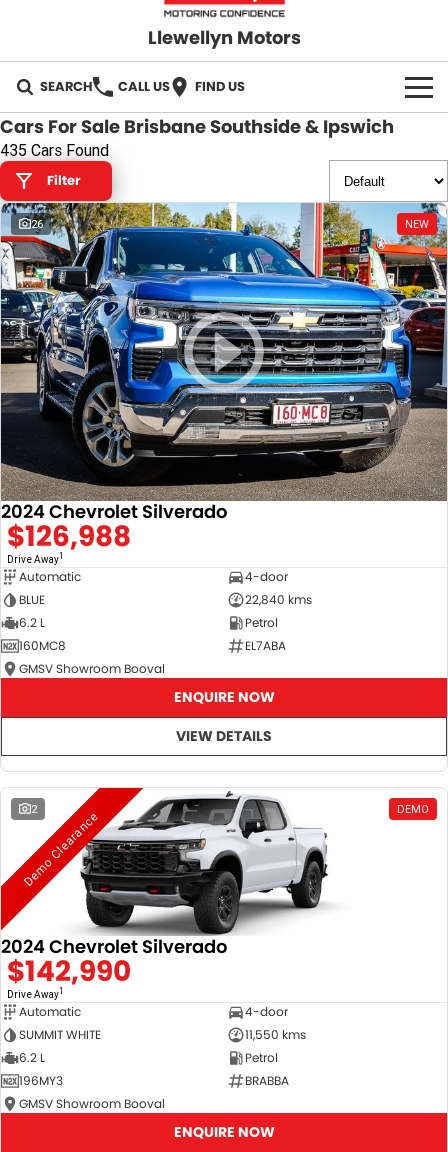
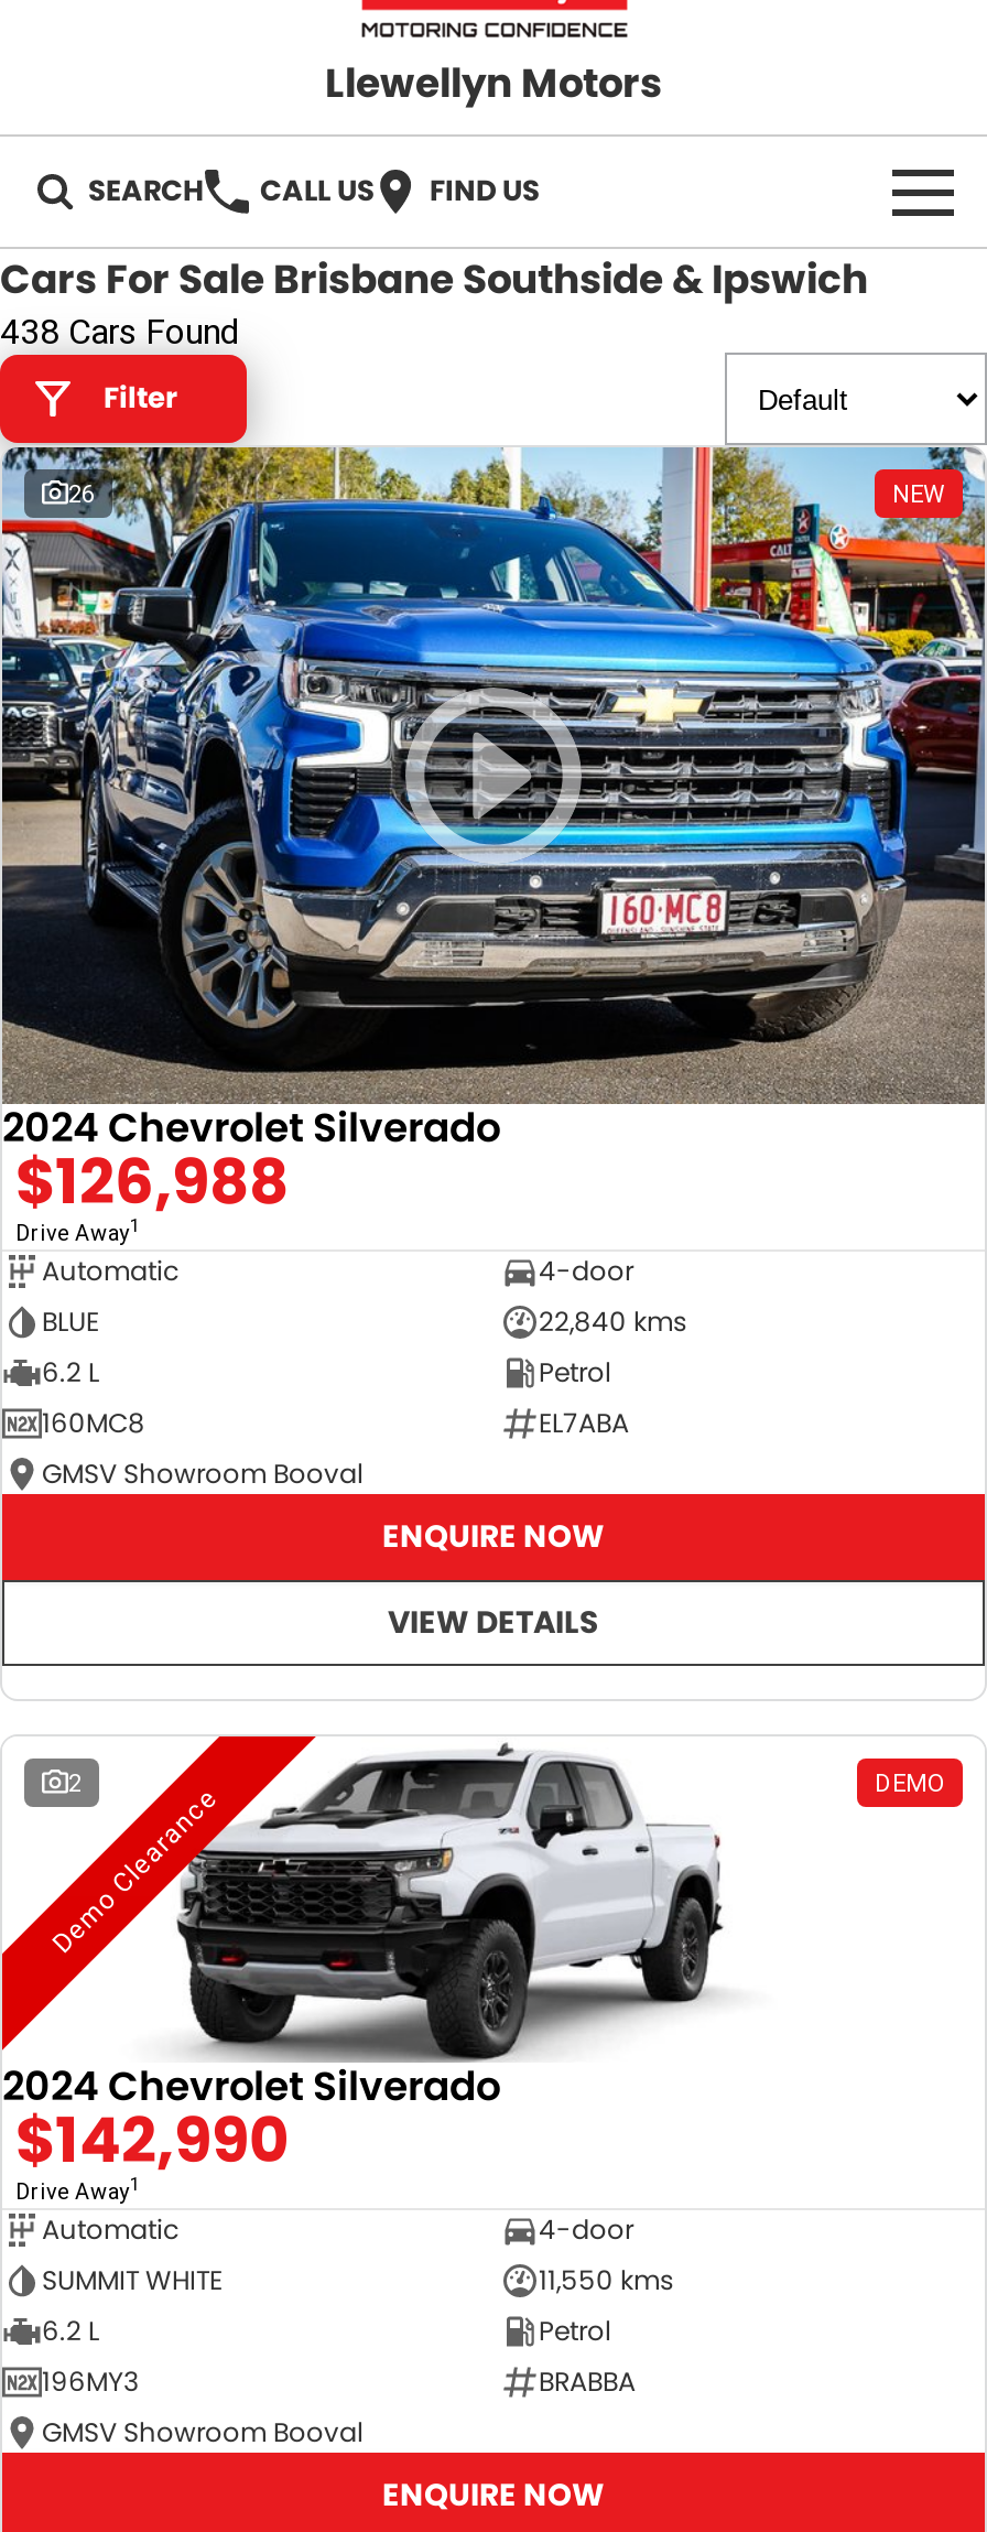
- 435 Cars Found
+ 438 Cars Found
